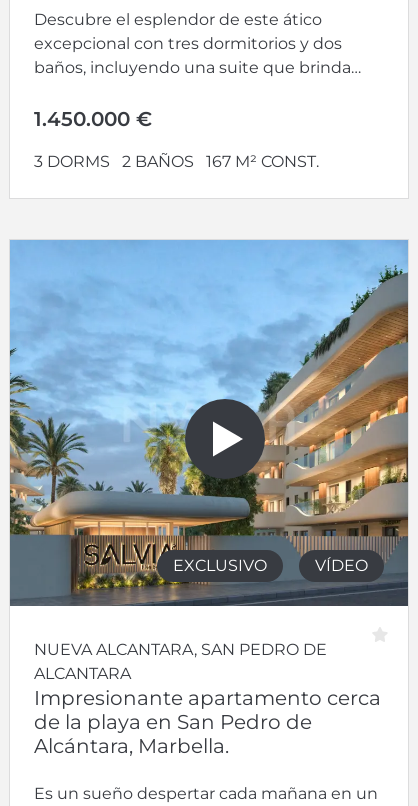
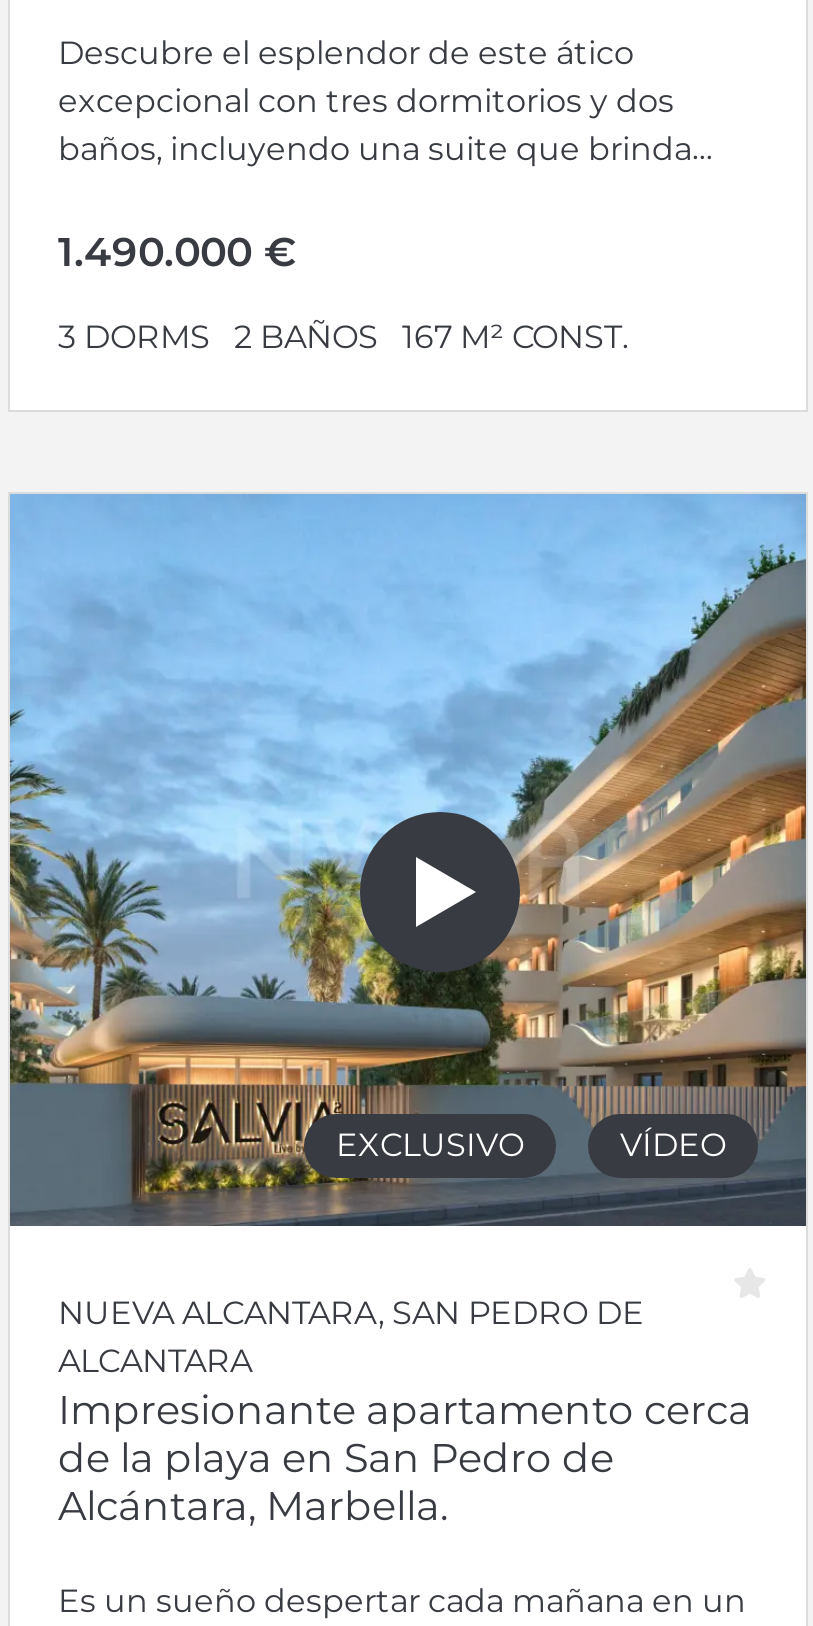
- 1.450.000 €
+ 1.490.000 €
